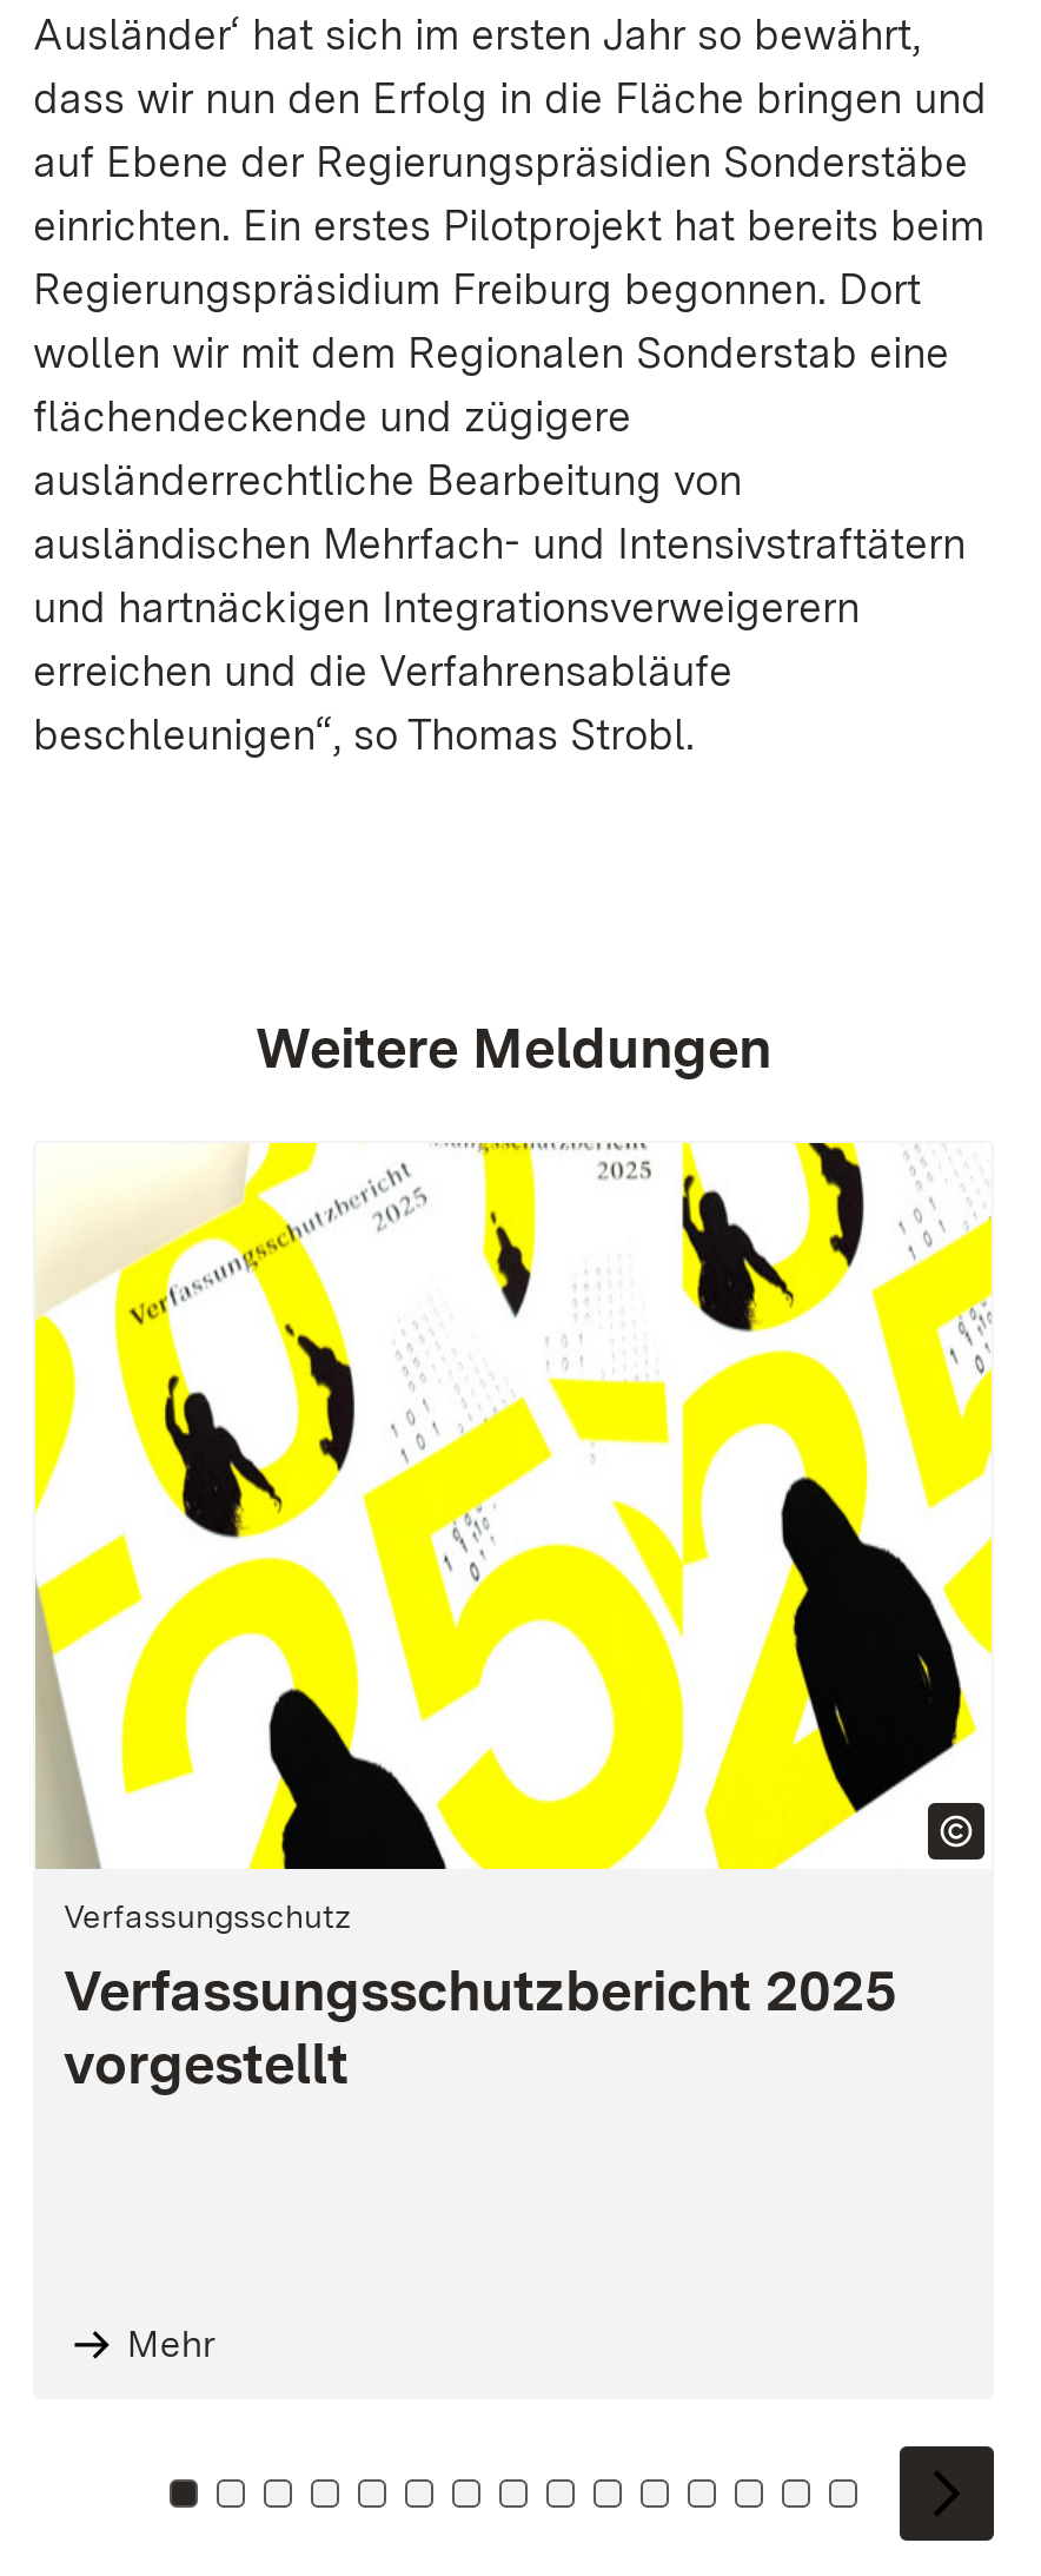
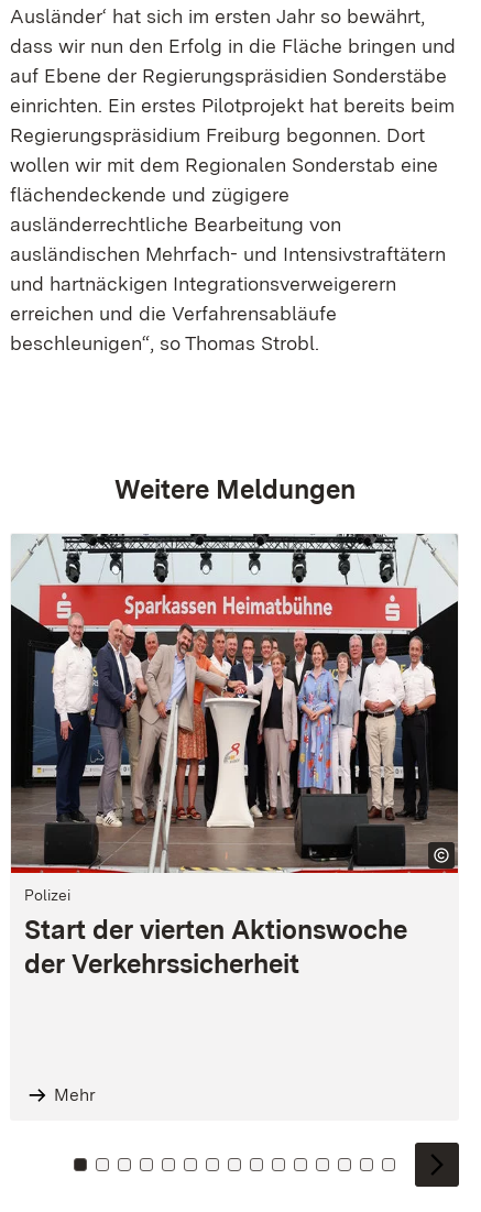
- [image]
- Verfassungsschutz
- Verfassungsschutzbericht 2025
- vorgestellt
+ [image]
+ Polizei
+ Start der vierten Aktionswoche
+ der Verkehrssicherheit
